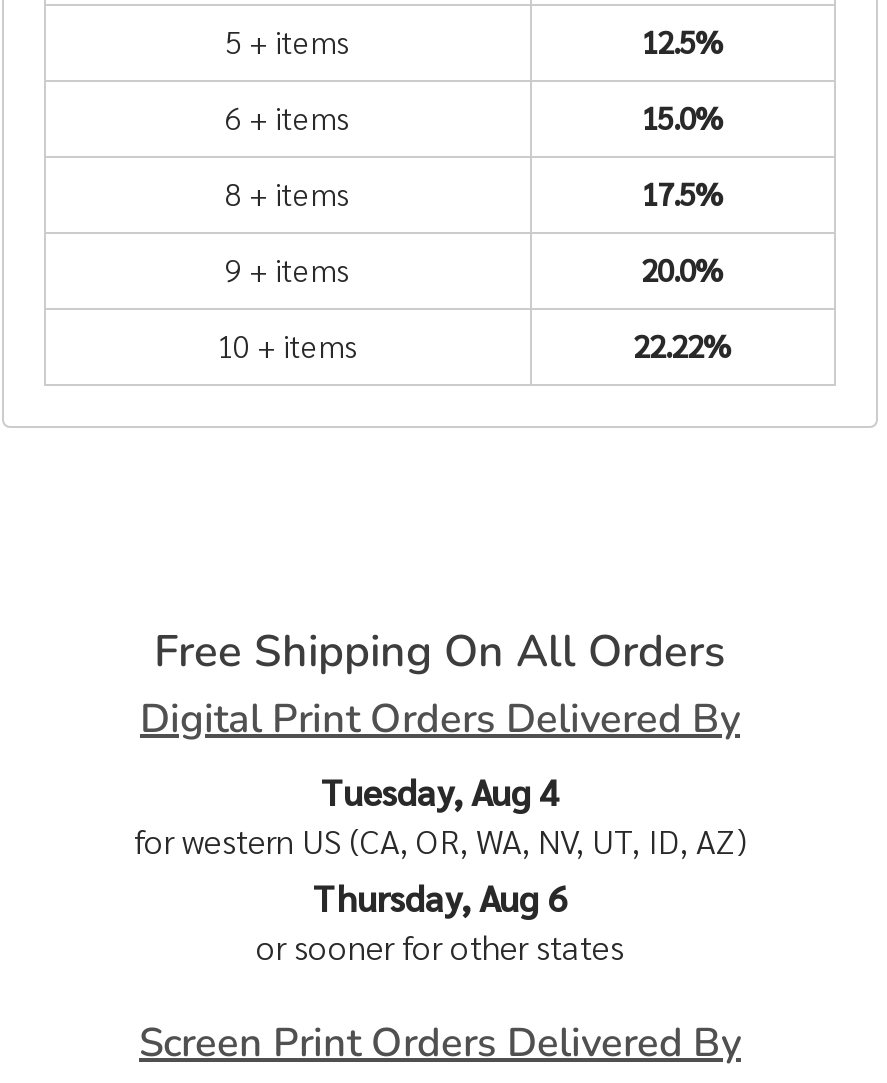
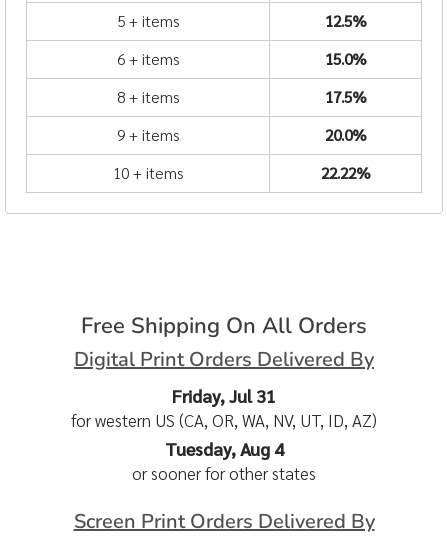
- Tuesday, Aug 4
+ Friday, Jul 31

- Thursday, Aug 6
+ Tuesday, Aug 4
